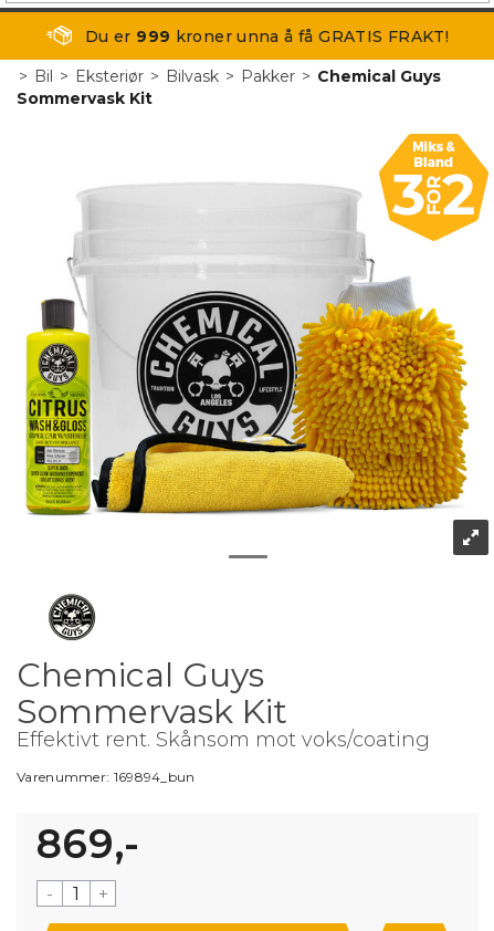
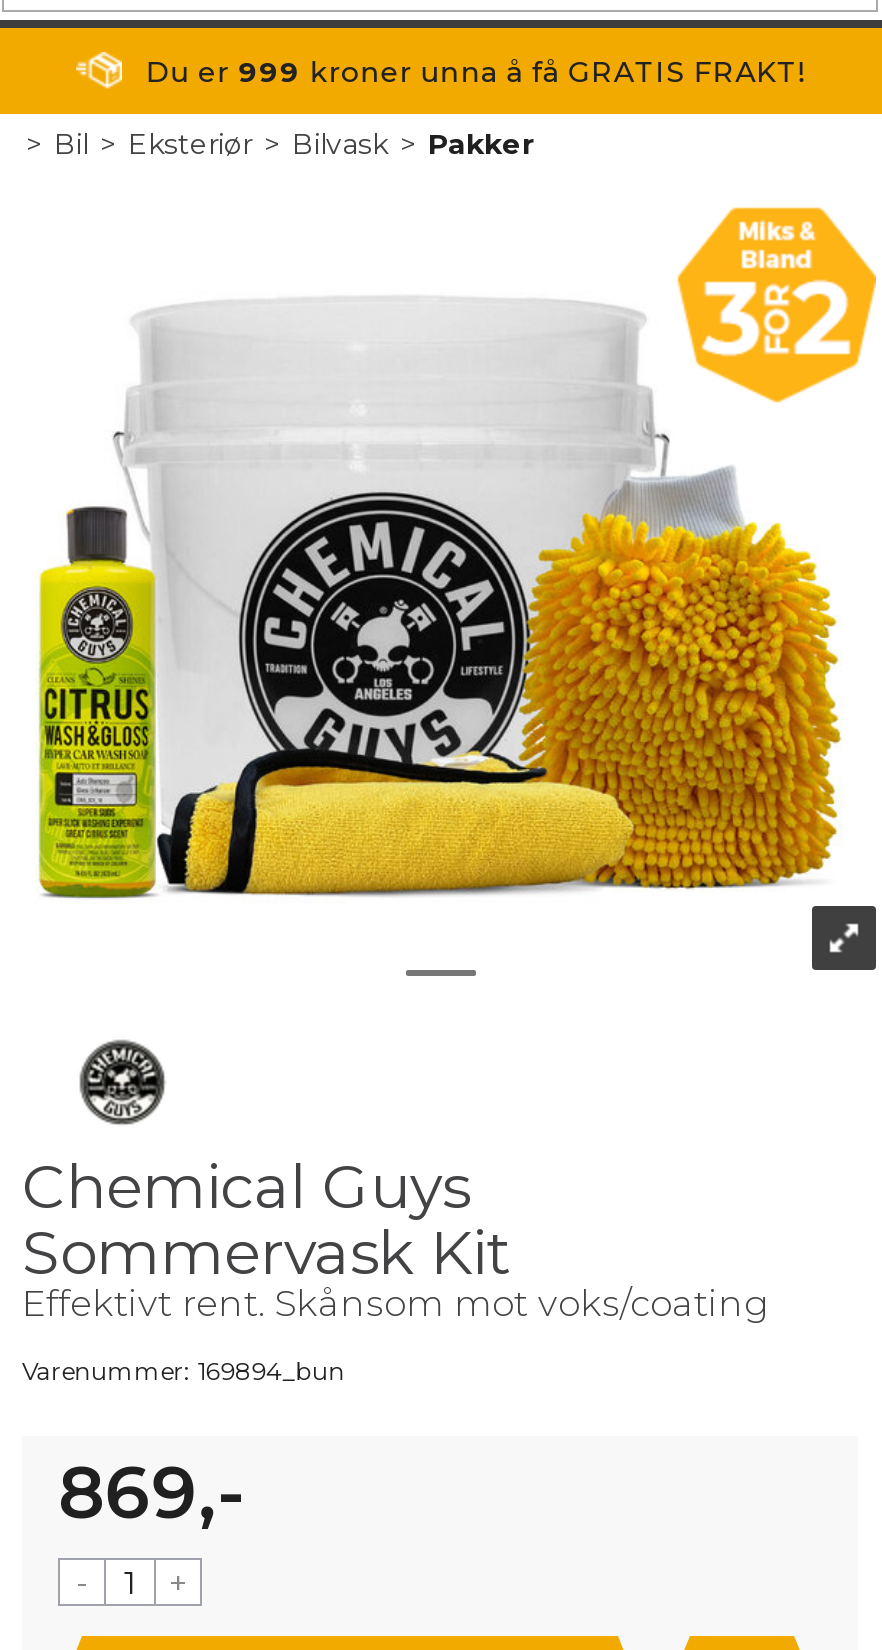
- > Bil > Eksteriør > Bilvask > Pakker > Chemical Guys
- Sommervask Kit
+ > Bil > Eksteriør > Bilvask > Pakker
